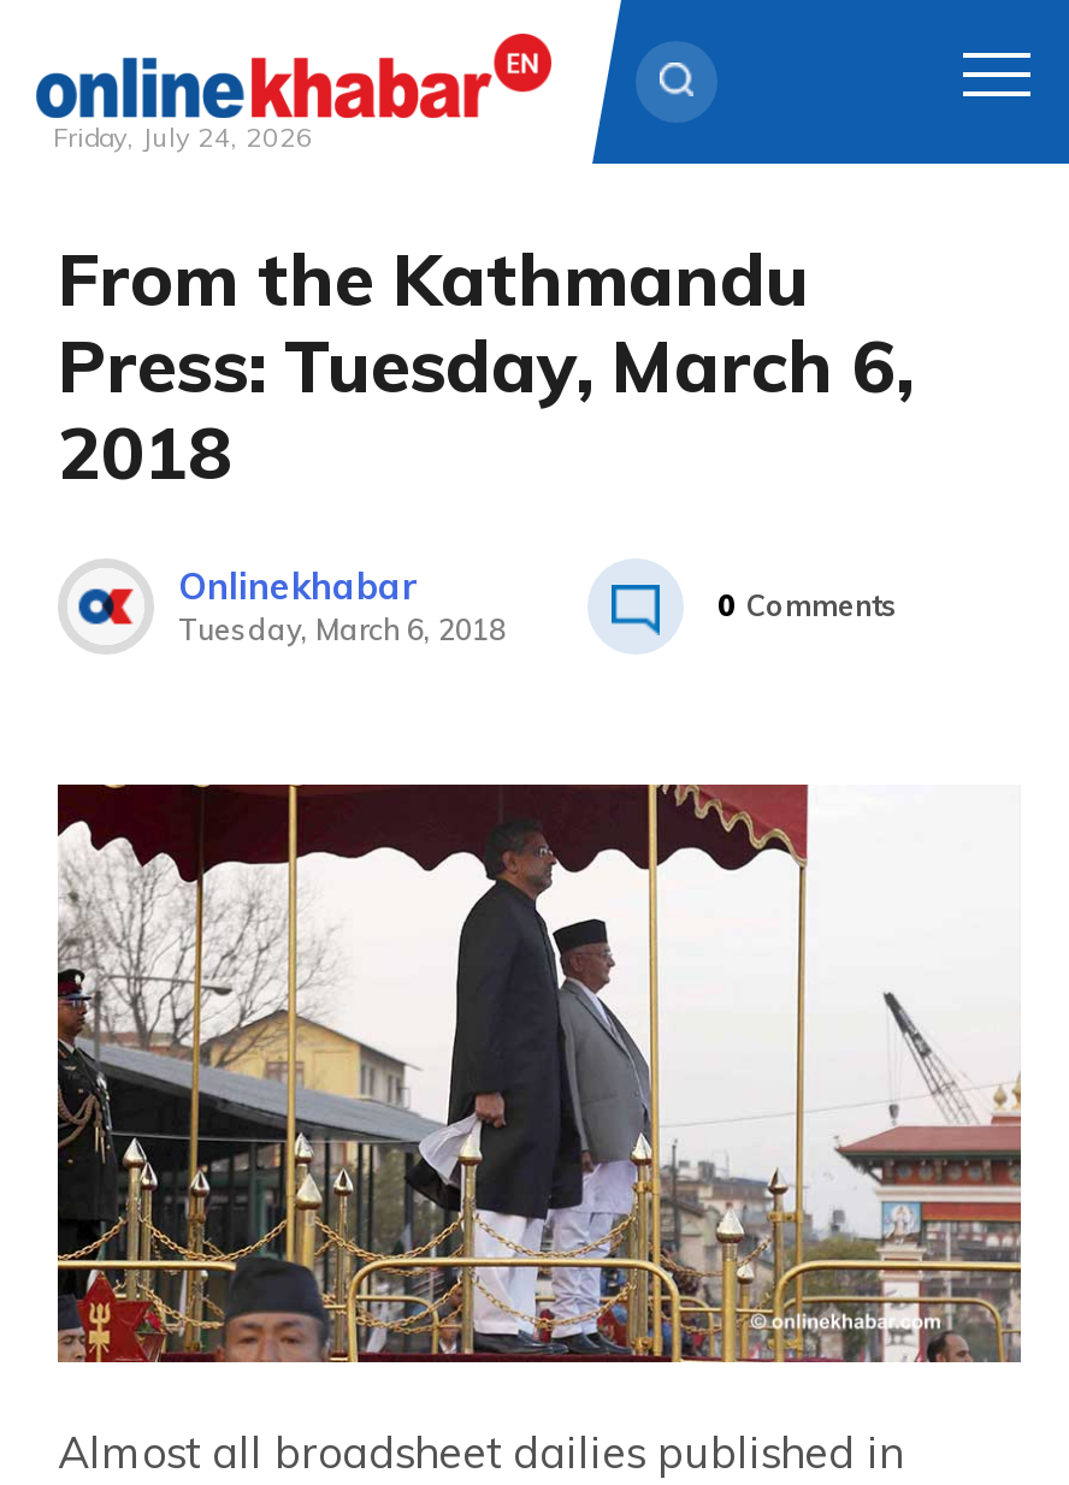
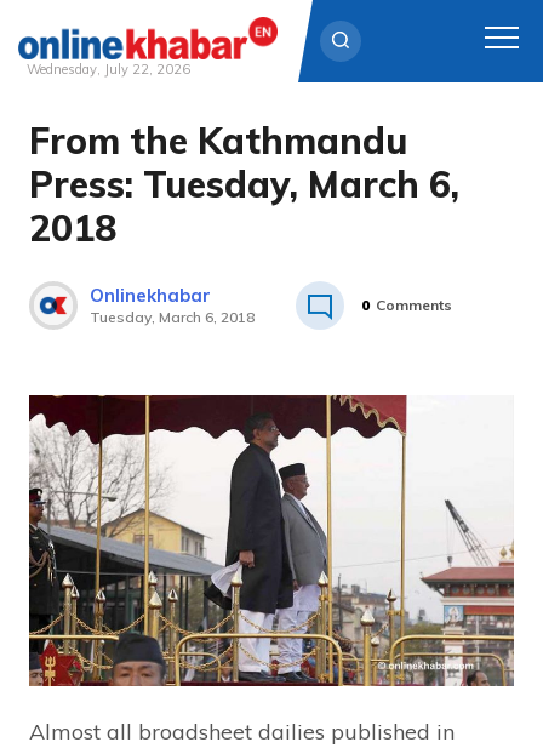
- Friday, July 24, 2026
+ Wednesday, July 22, 2026
